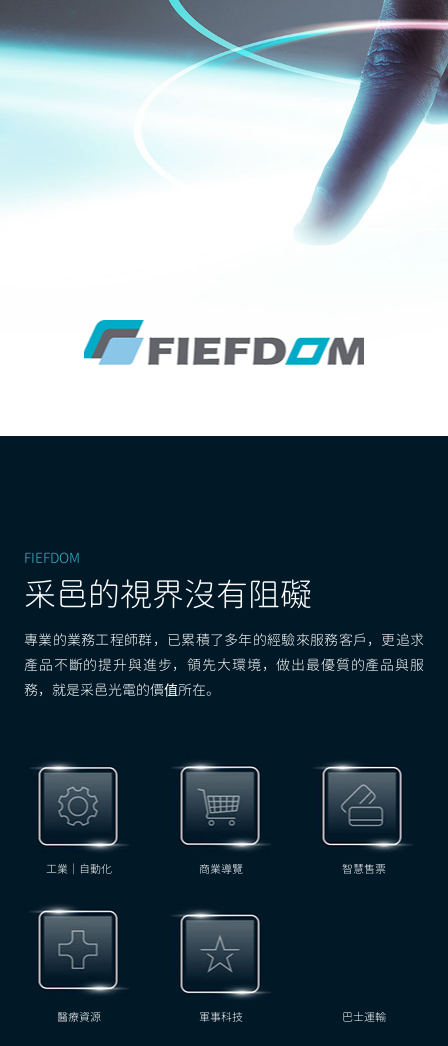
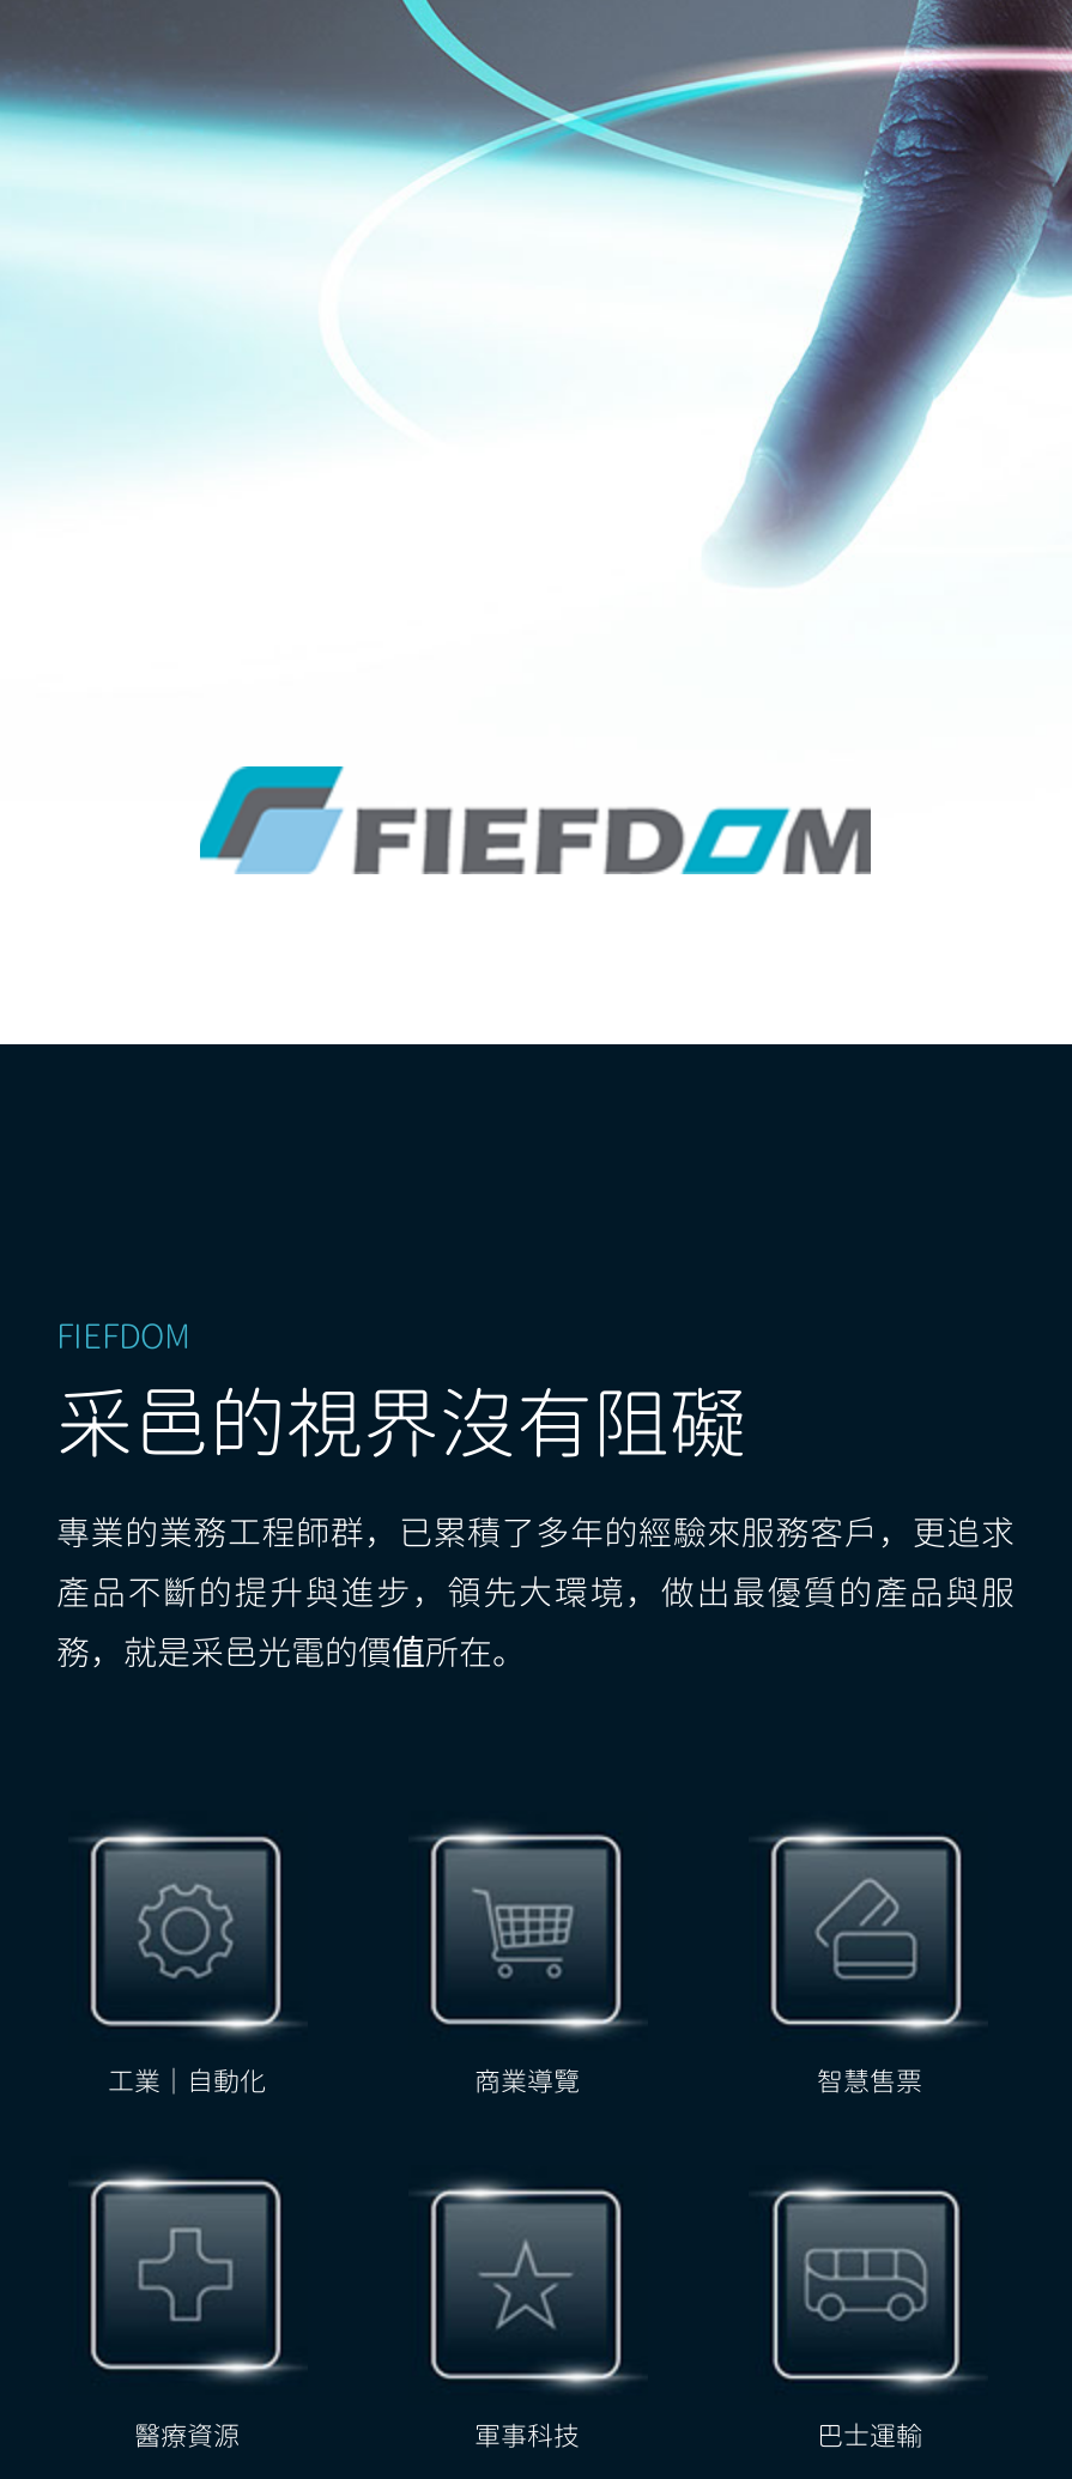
+ [image]
